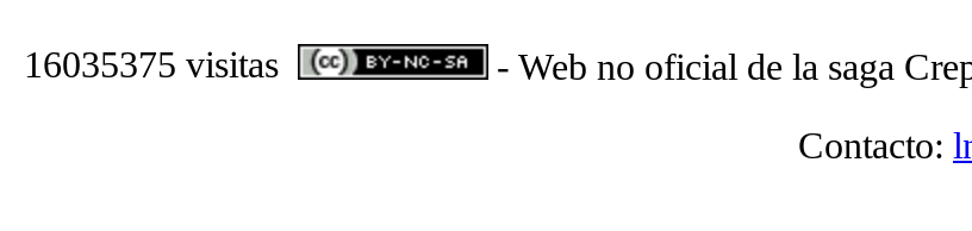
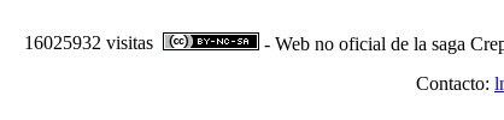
- 16035375 visitas
+ 16025932 visitas
